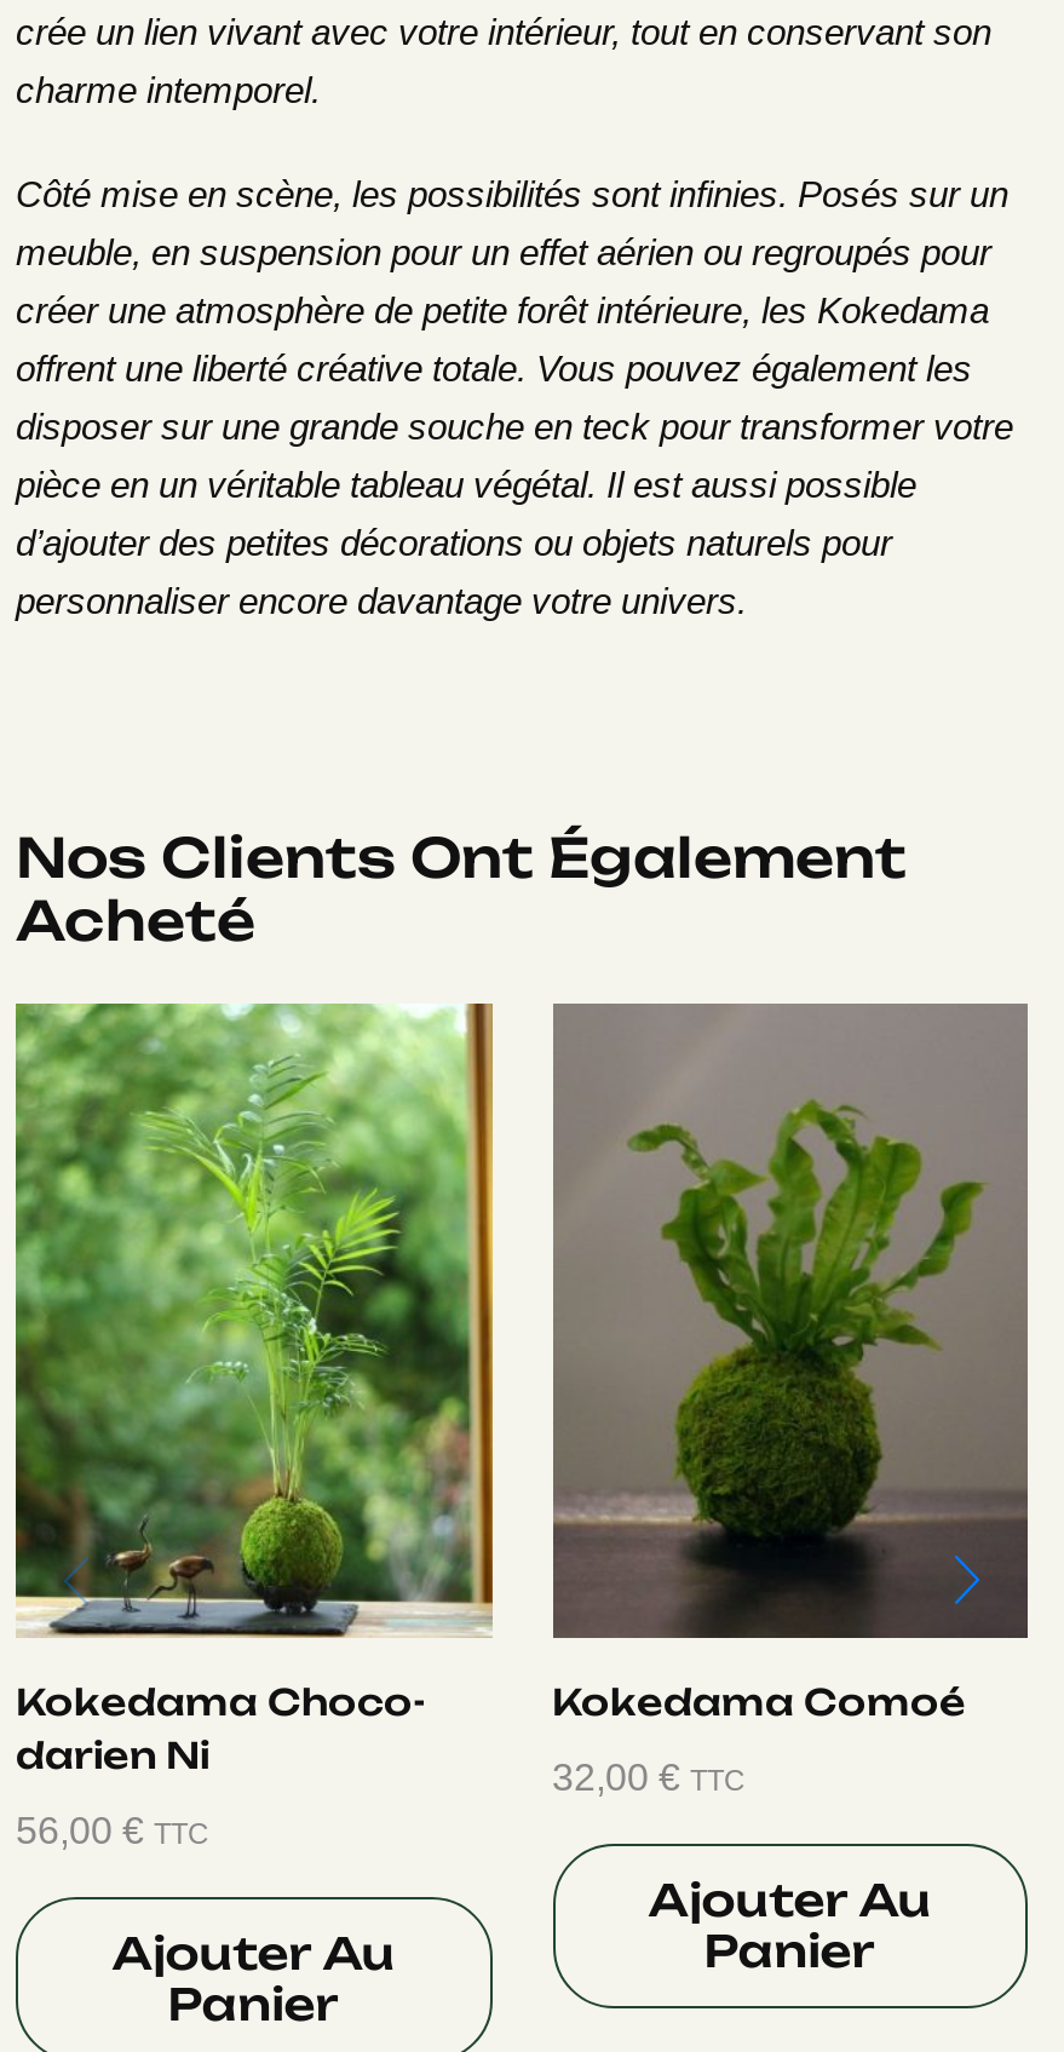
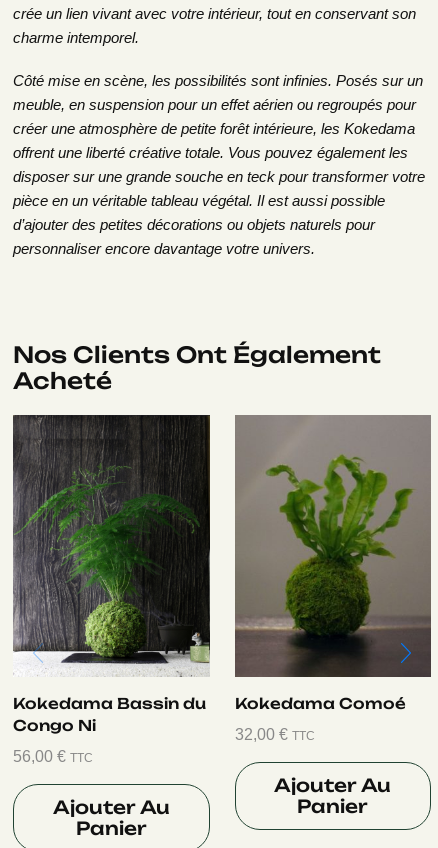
- [image]
- Kokedama Choco-
- darien Ni
+ [image]
+ Kokedama Bassin du
+ Congo Ni
